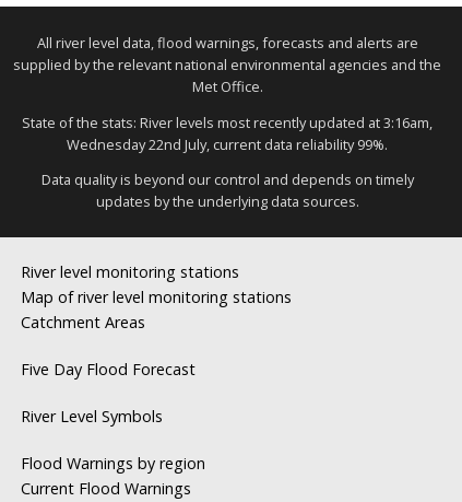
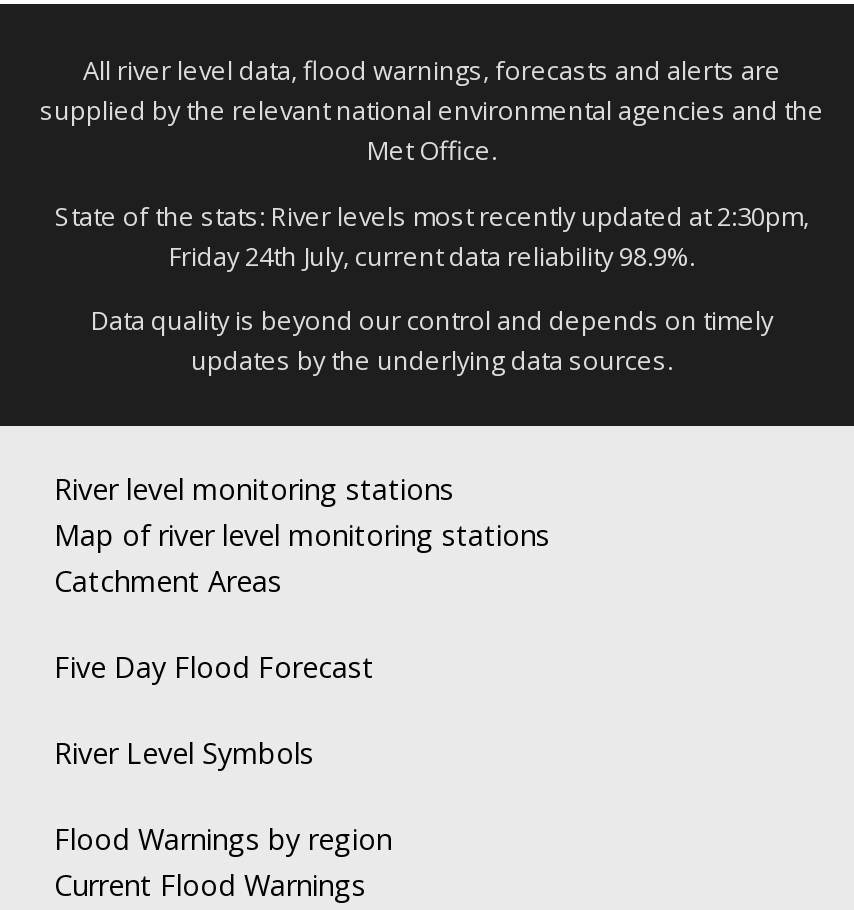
- State of the stats: River levels most recently updated at 3:16am,
+ State of the stats: River levels most recently updated at 2:30pm,

- Wednesday 22nd July, current data reliability 99%.
+ Friday 24th July, current data reliability 98.9%.
